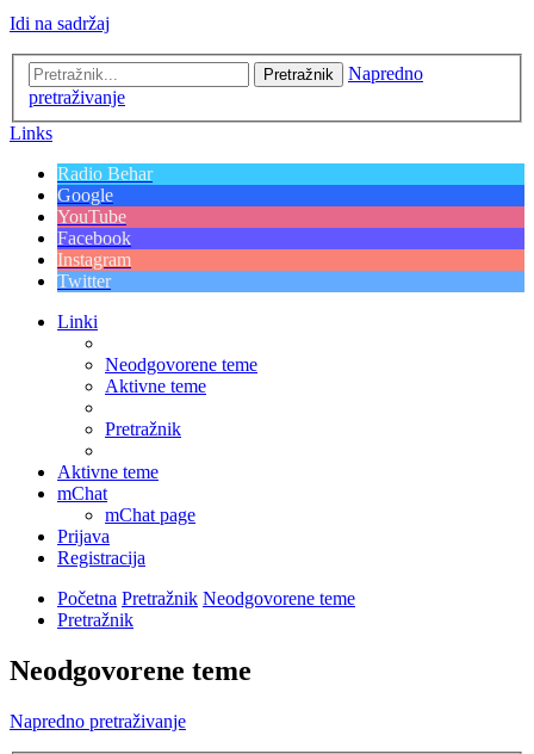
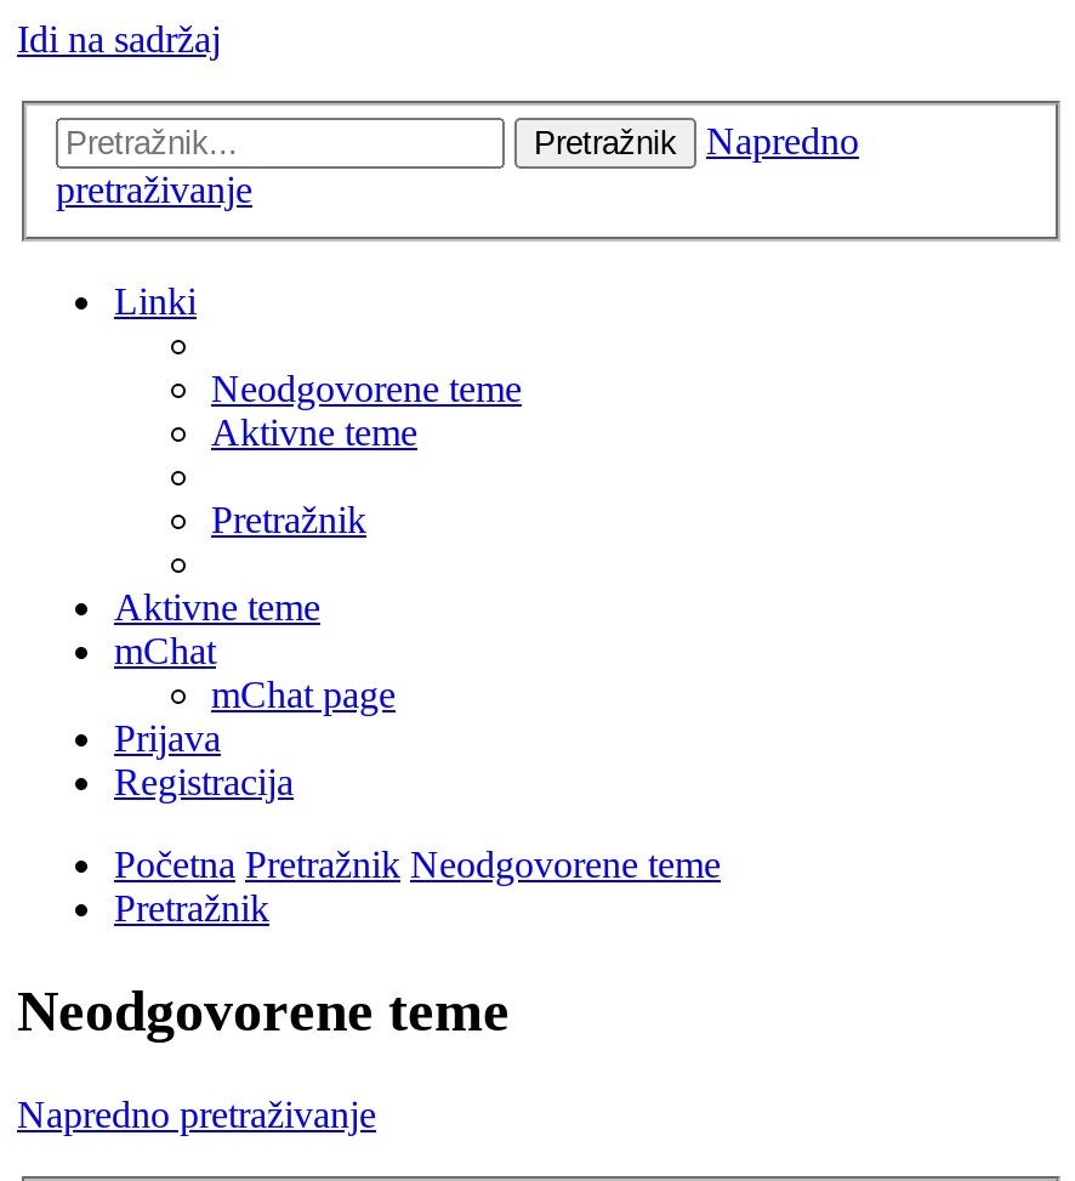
- [image]
- Links
- Radio Behar
- Google
- YouTube
- Facebook
- Instagram
- Twitter
